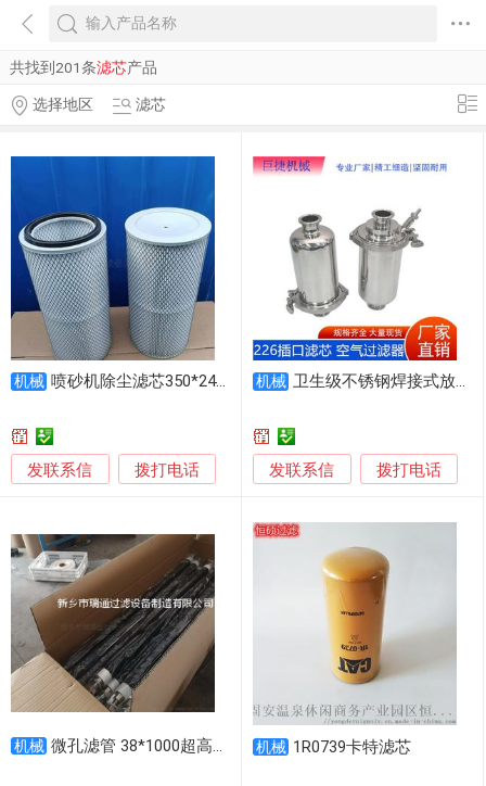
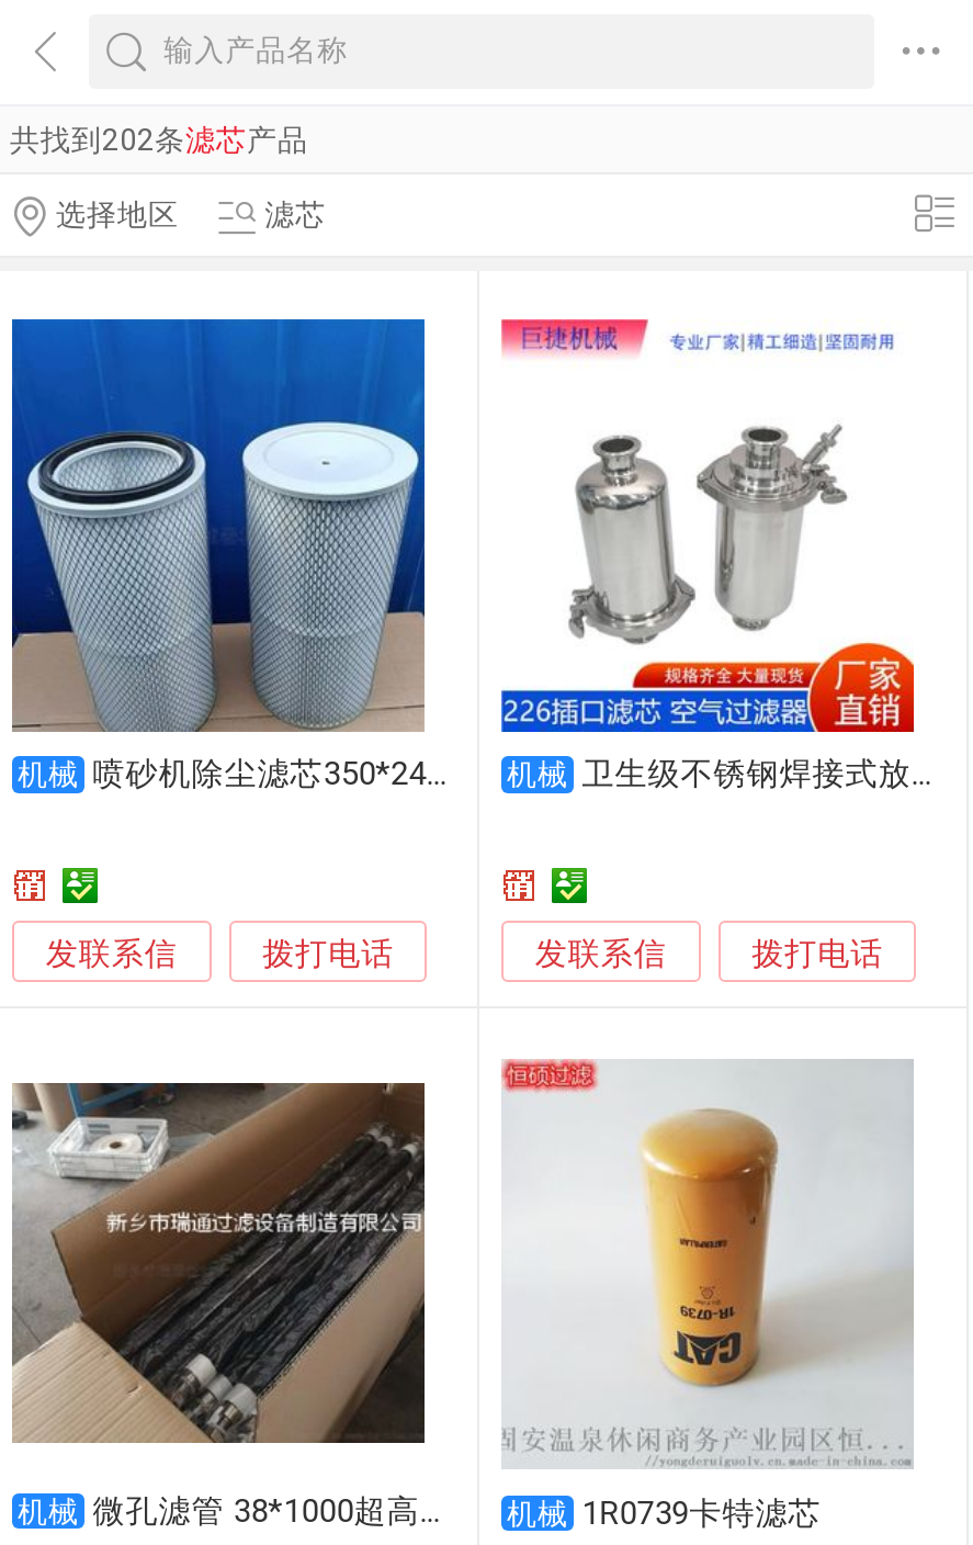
- 共找到201条滤芯产品
+ 共找到202条滤芯产品
